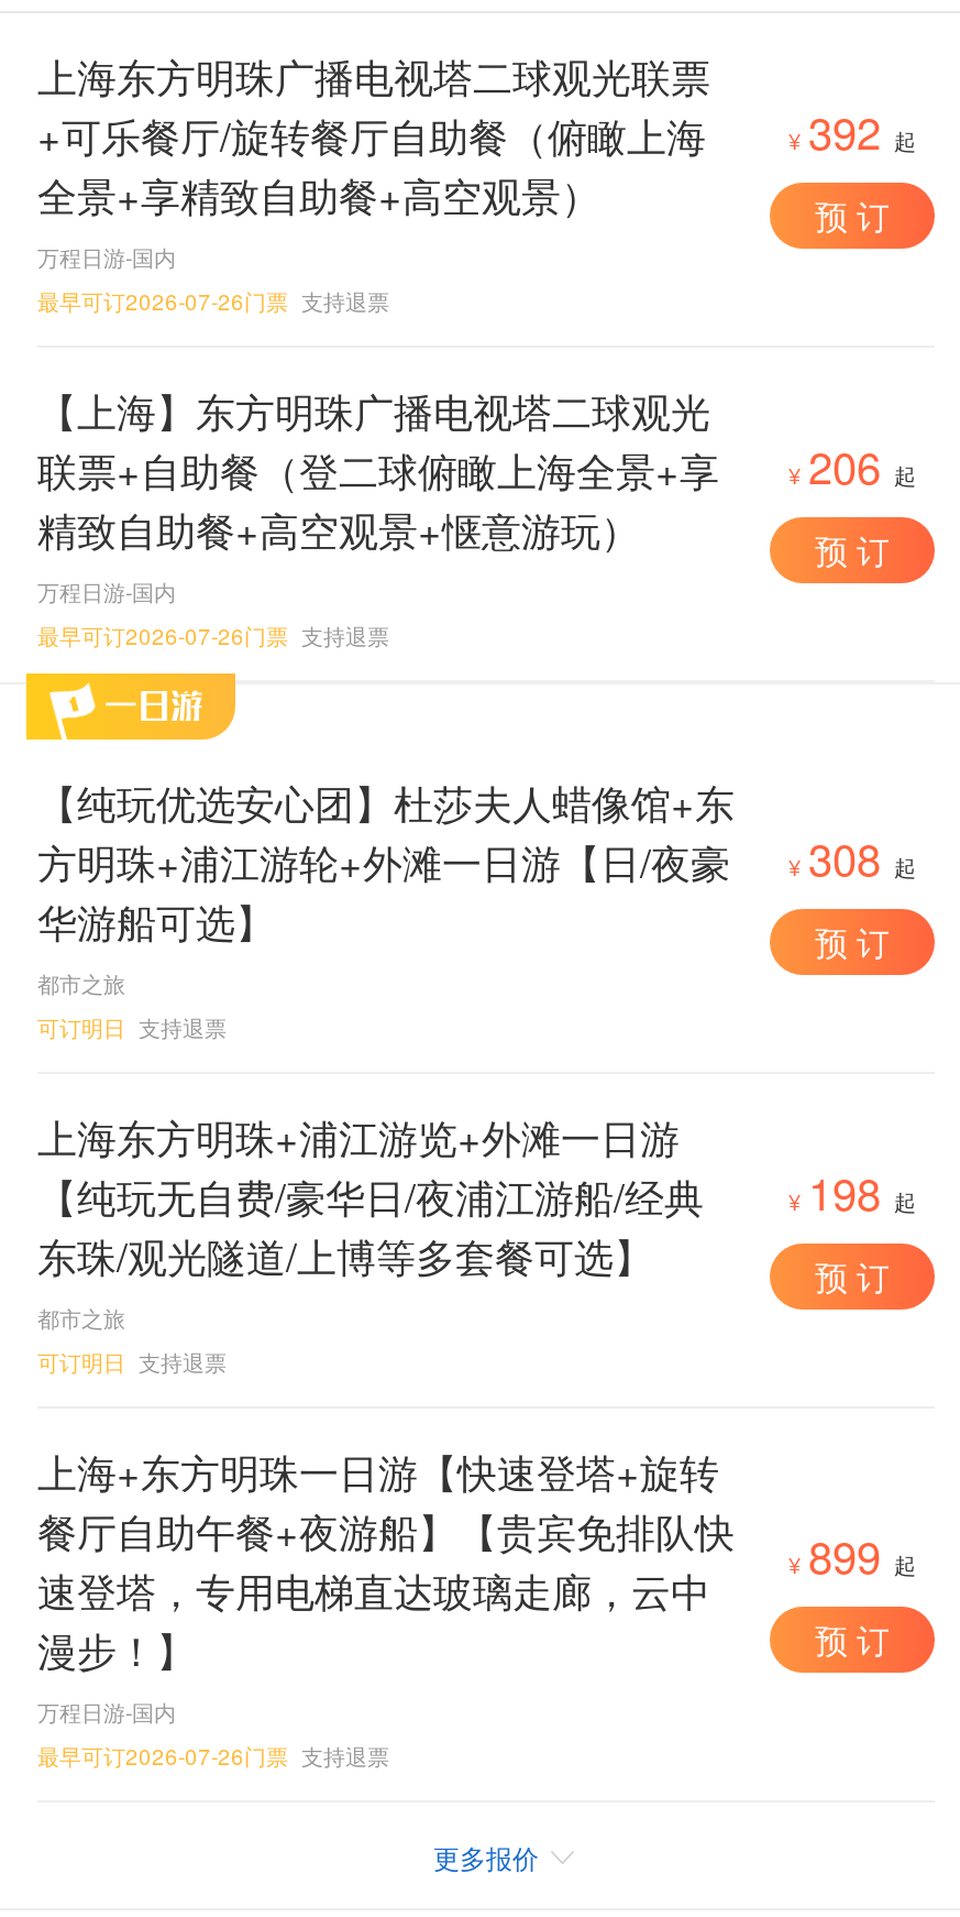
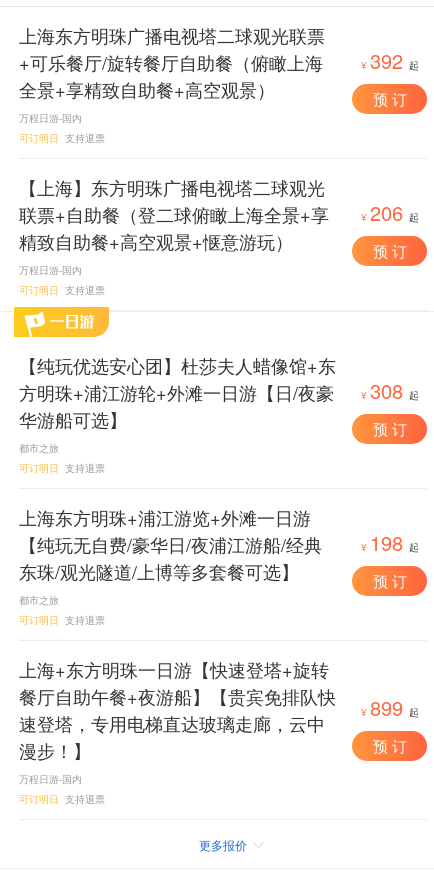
- 最早可订2026-07-26门票 支持退票
+ 可订明日 支持退票

- 最早可订2026-07-26门票 支持退票
+ 可订明日 支持退票

- 最早可订2026-07-26门票 支持退票
+ 可订明日 支持退票
